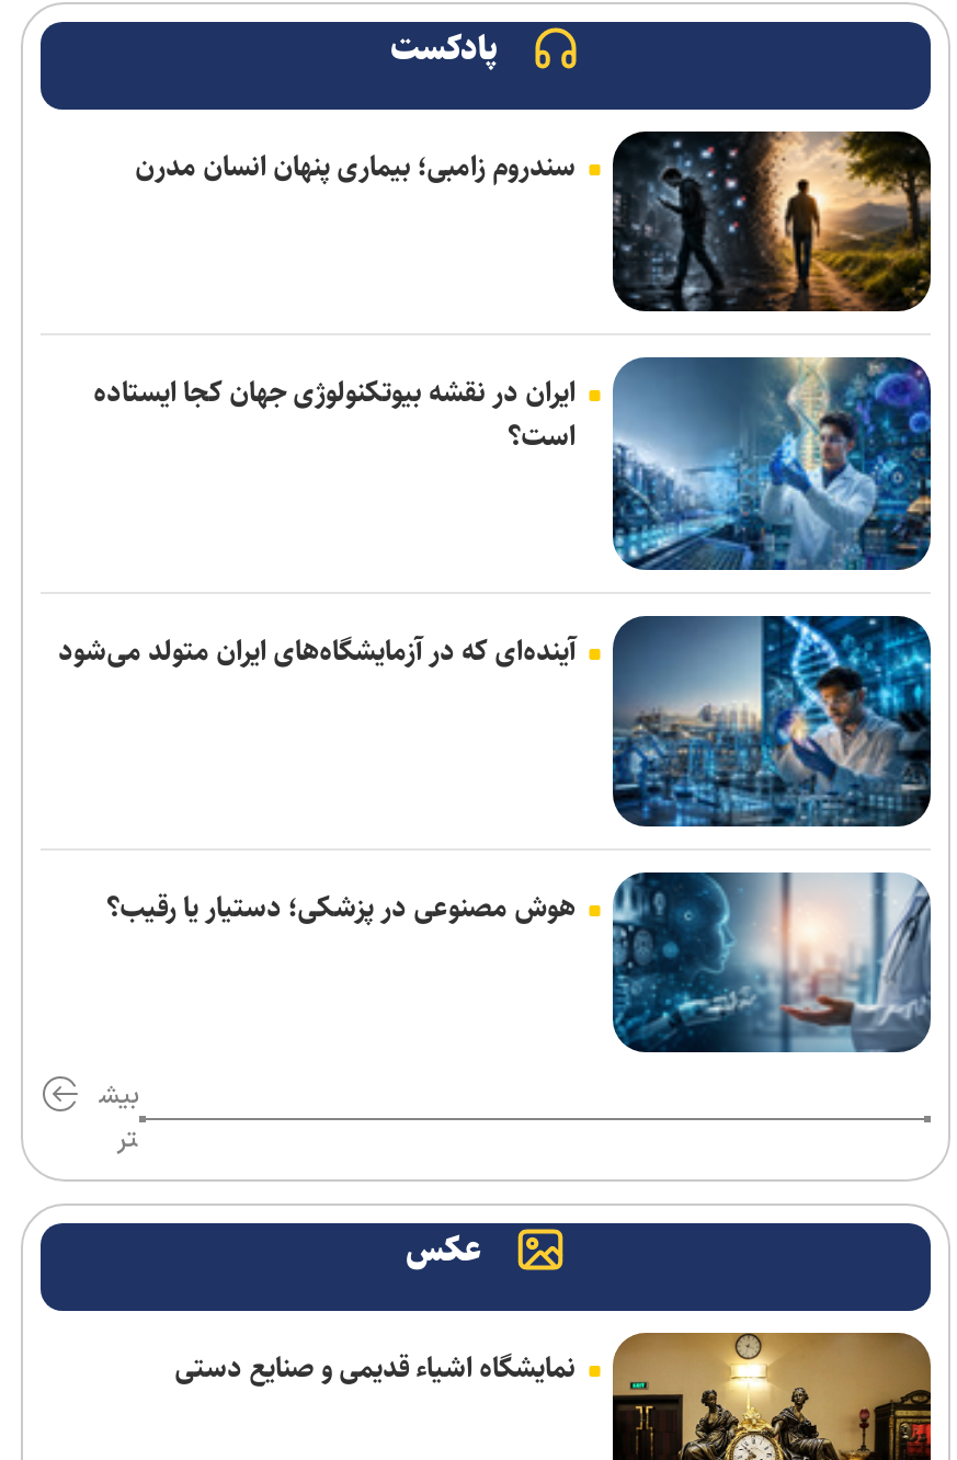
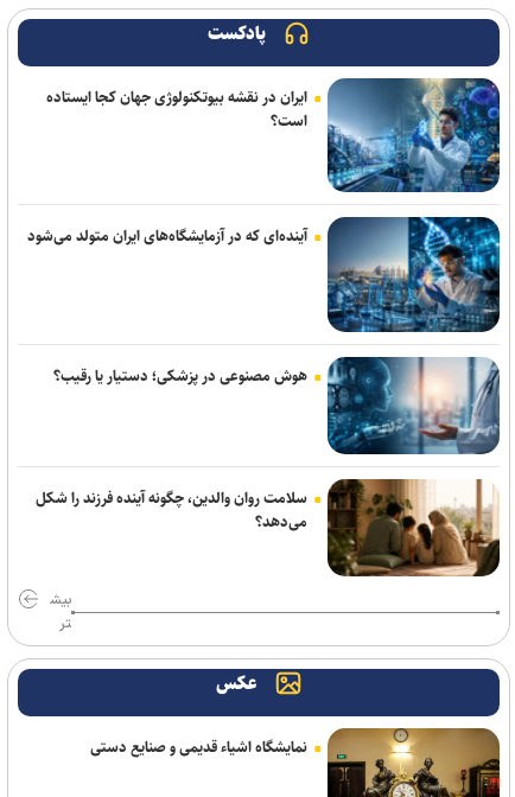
- [image]
- سندروم زامبی؛ بیماری پنهان انسان مدرن

moved up: [image] | ایران در نقشه بیوتکنولوژی جهان کجا ایستاده | است؟ | آینده‌ای که در آزمایشگاه‌های ایران متولد می‌شود | هوش مصنوعی در پزشکی؛ دستیار یا رقیب؟

moved up: [image]

+ [image]
+ سلامت روان والدین، چگونه آینده فرزند را شکل
+ می‌دهد؟
